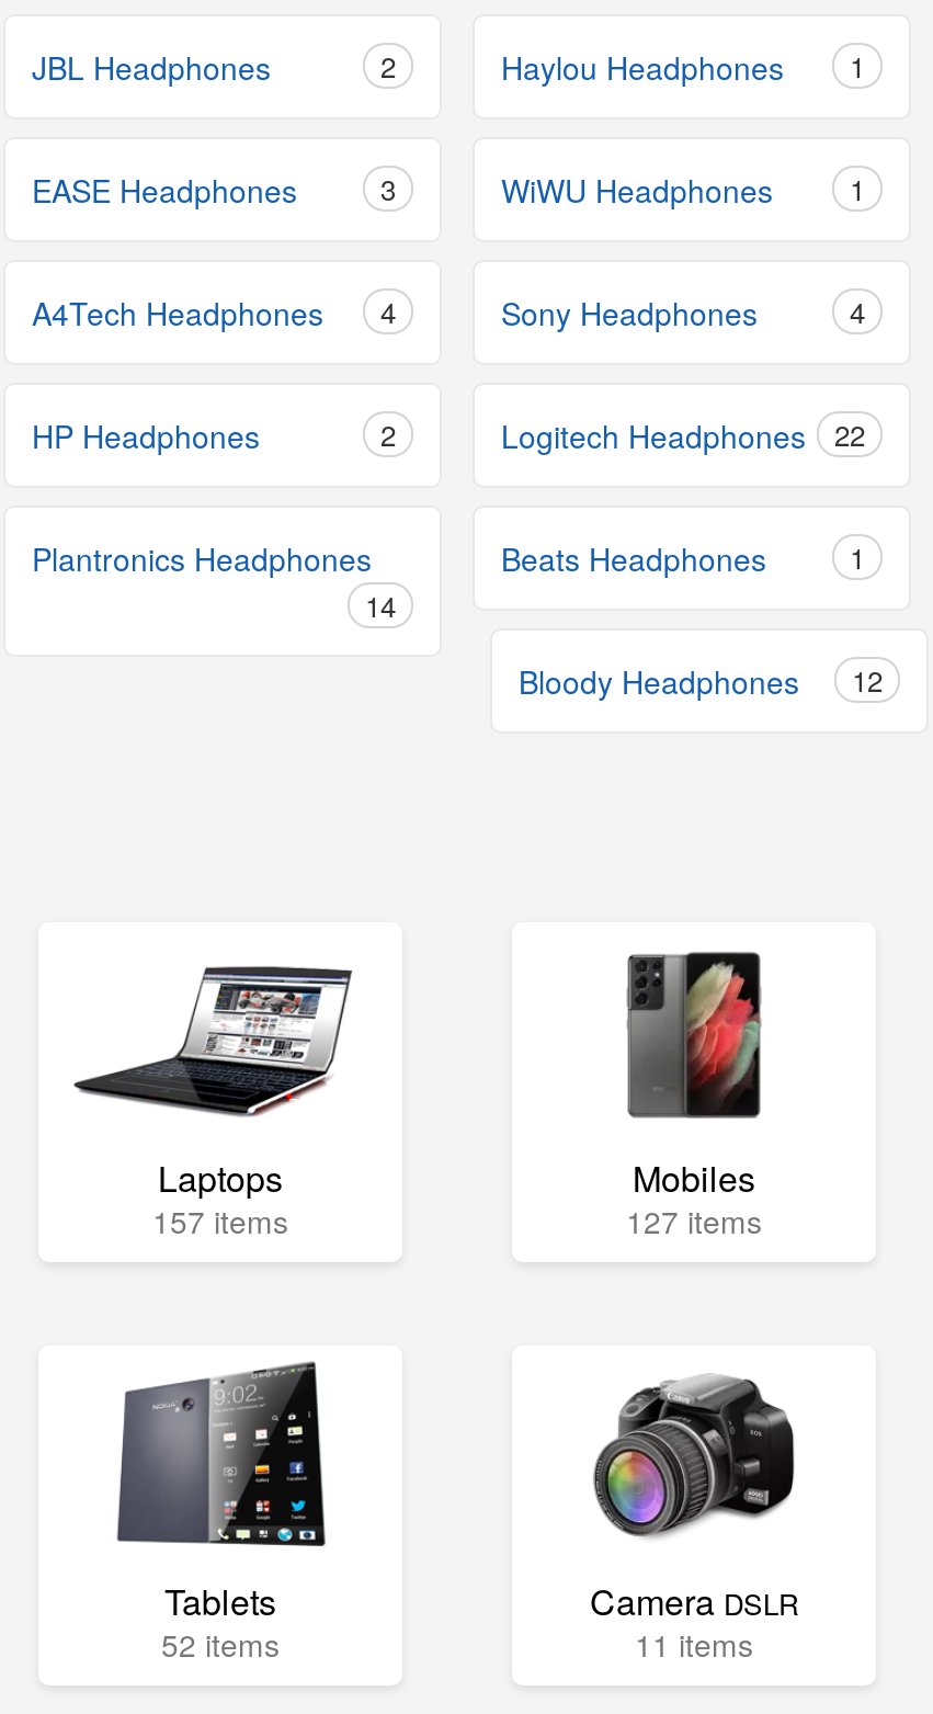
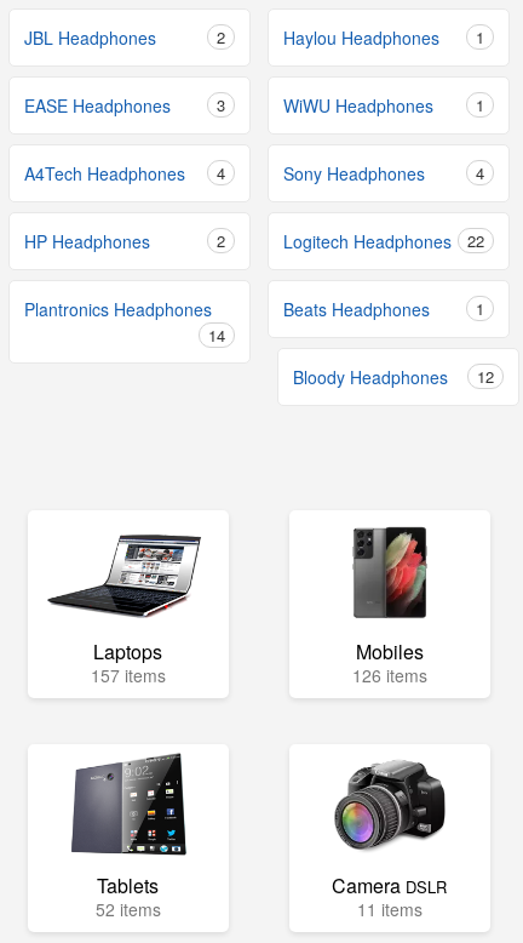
- 127 items
+ 126 items
